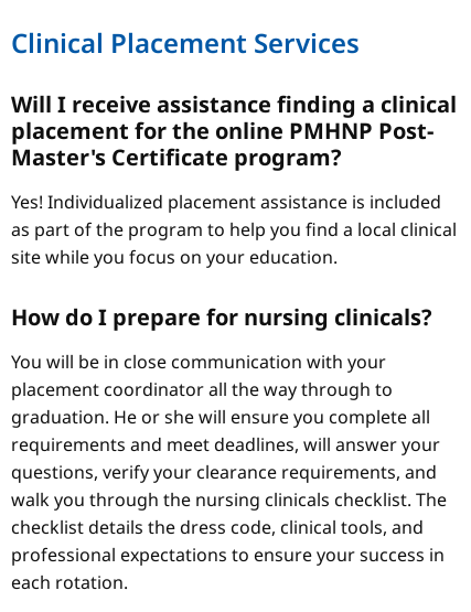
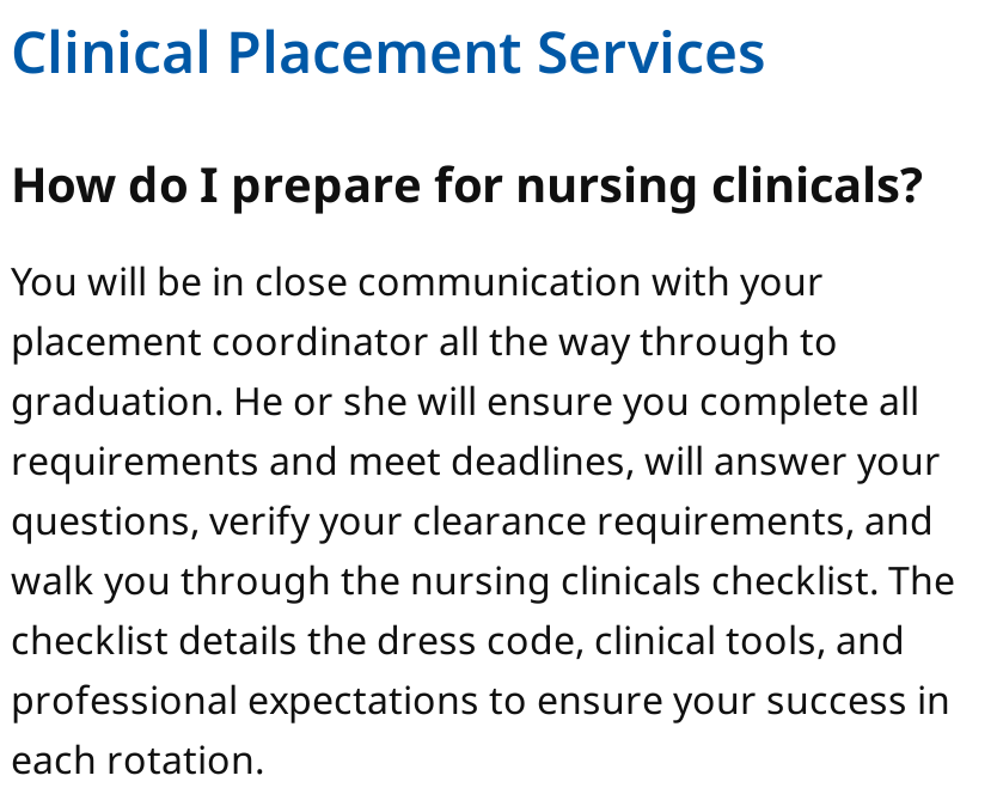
- Will I receive assistance finding a clinical
- placement for the online PMHNP Post-
- Master's Certificate program?
- Yes! Individualized placement assistance is included
- as part of the program to help you find a local clinical
- site while you focus on your education.
